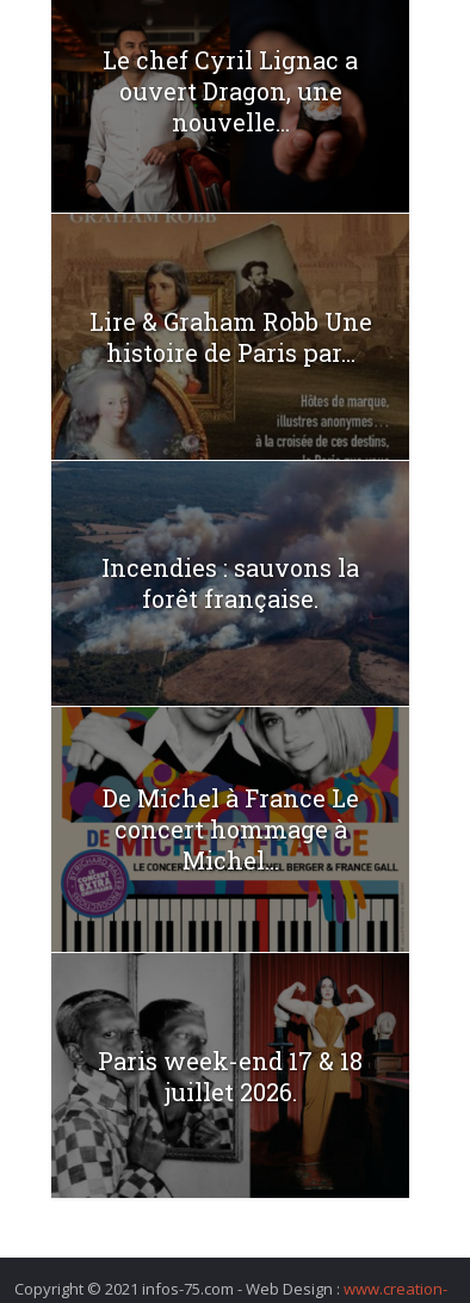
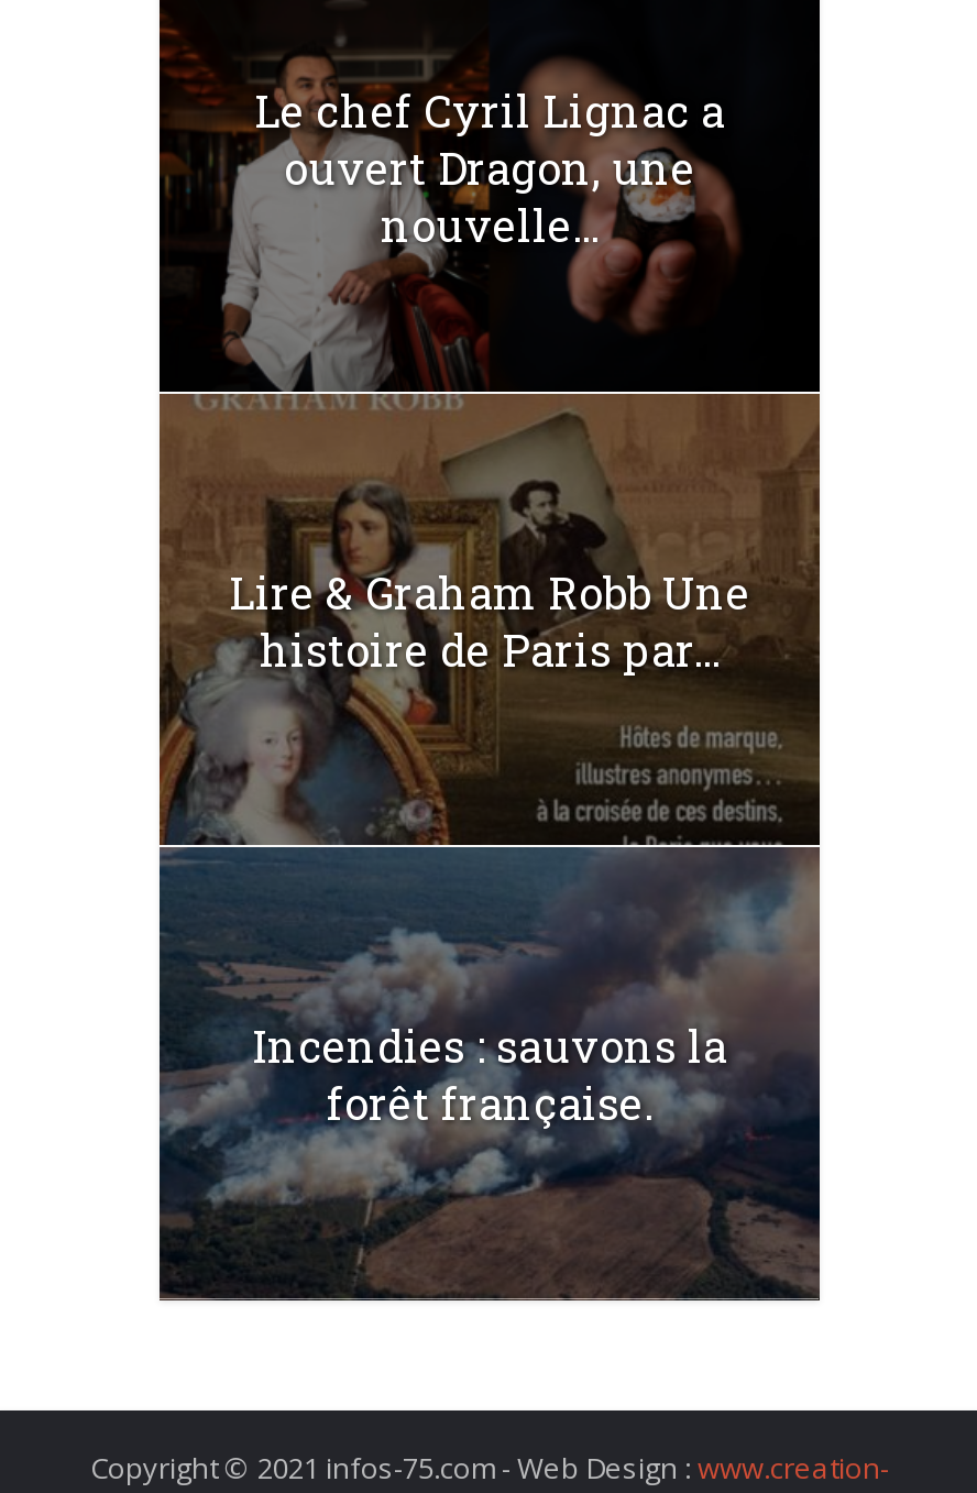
- [image]
- De Michel à France Le
- concert hommage à
- Michel...

- Paris week-end 17 & 18
- juillet 2026.
